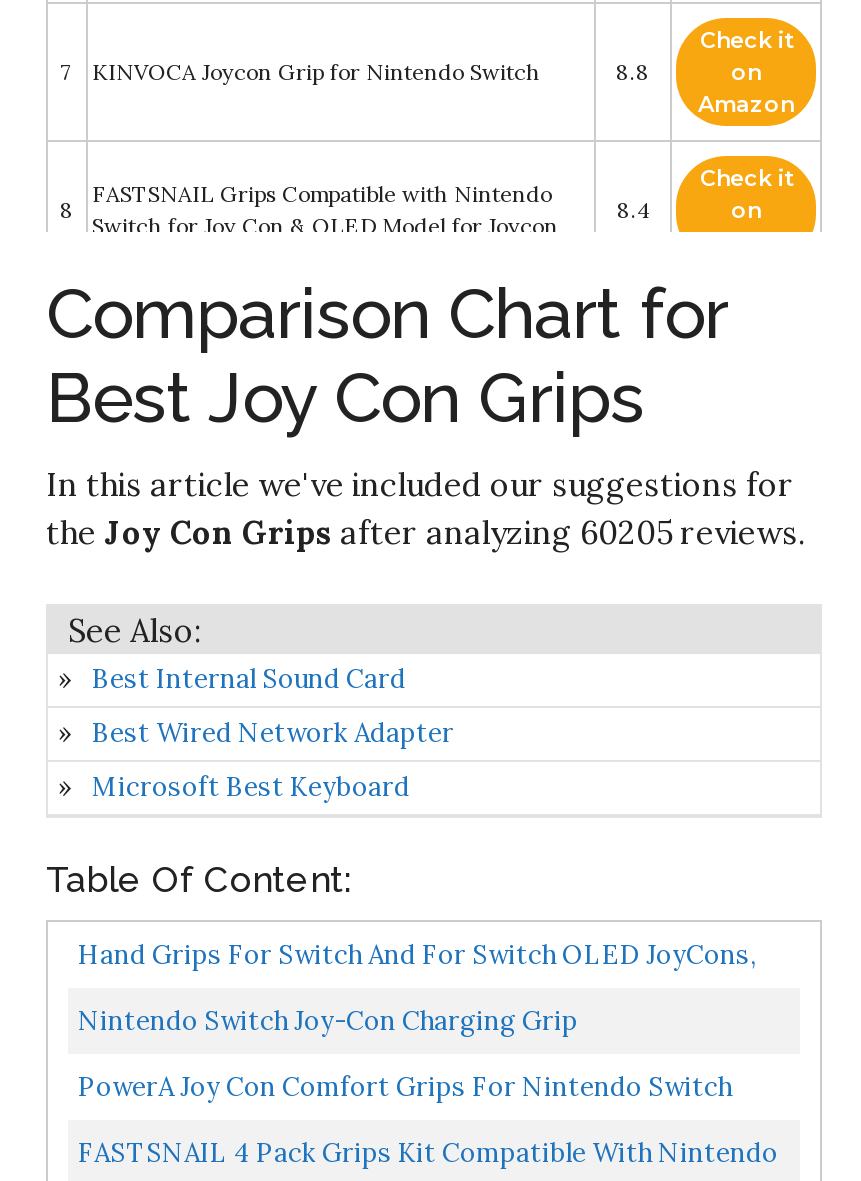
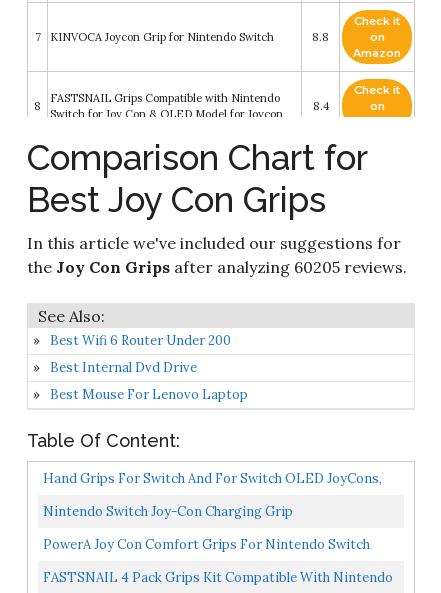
- Best Internal Sound Card
+ Best Wifi 6 Router Under 200

- Best Wired Network Adapter
+ Best Internal Dvd Drive

- Microsoft Best Keyboard
+ Best Mouse For Lenovo Laptop
